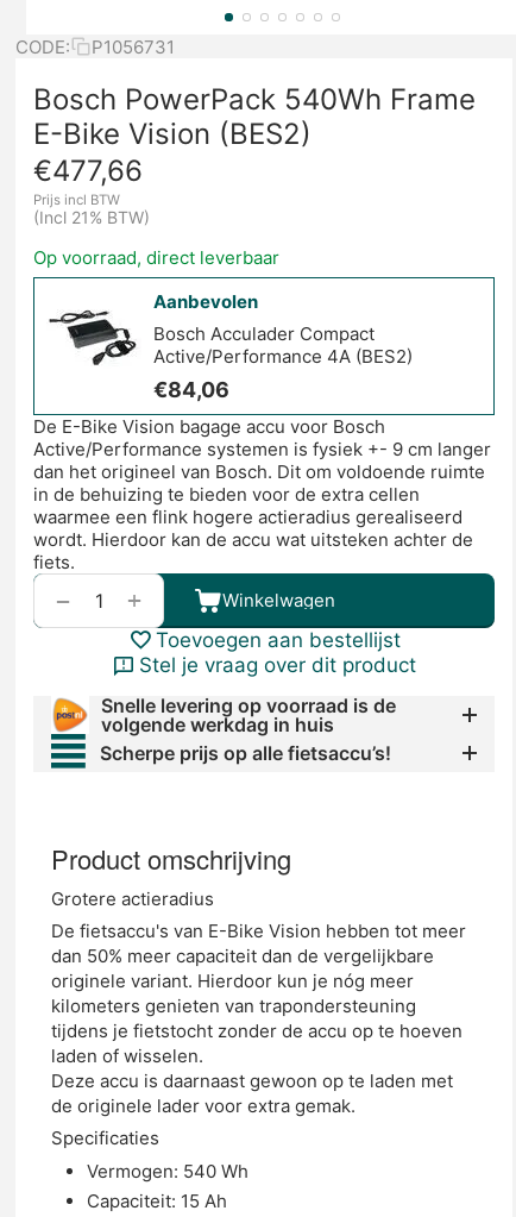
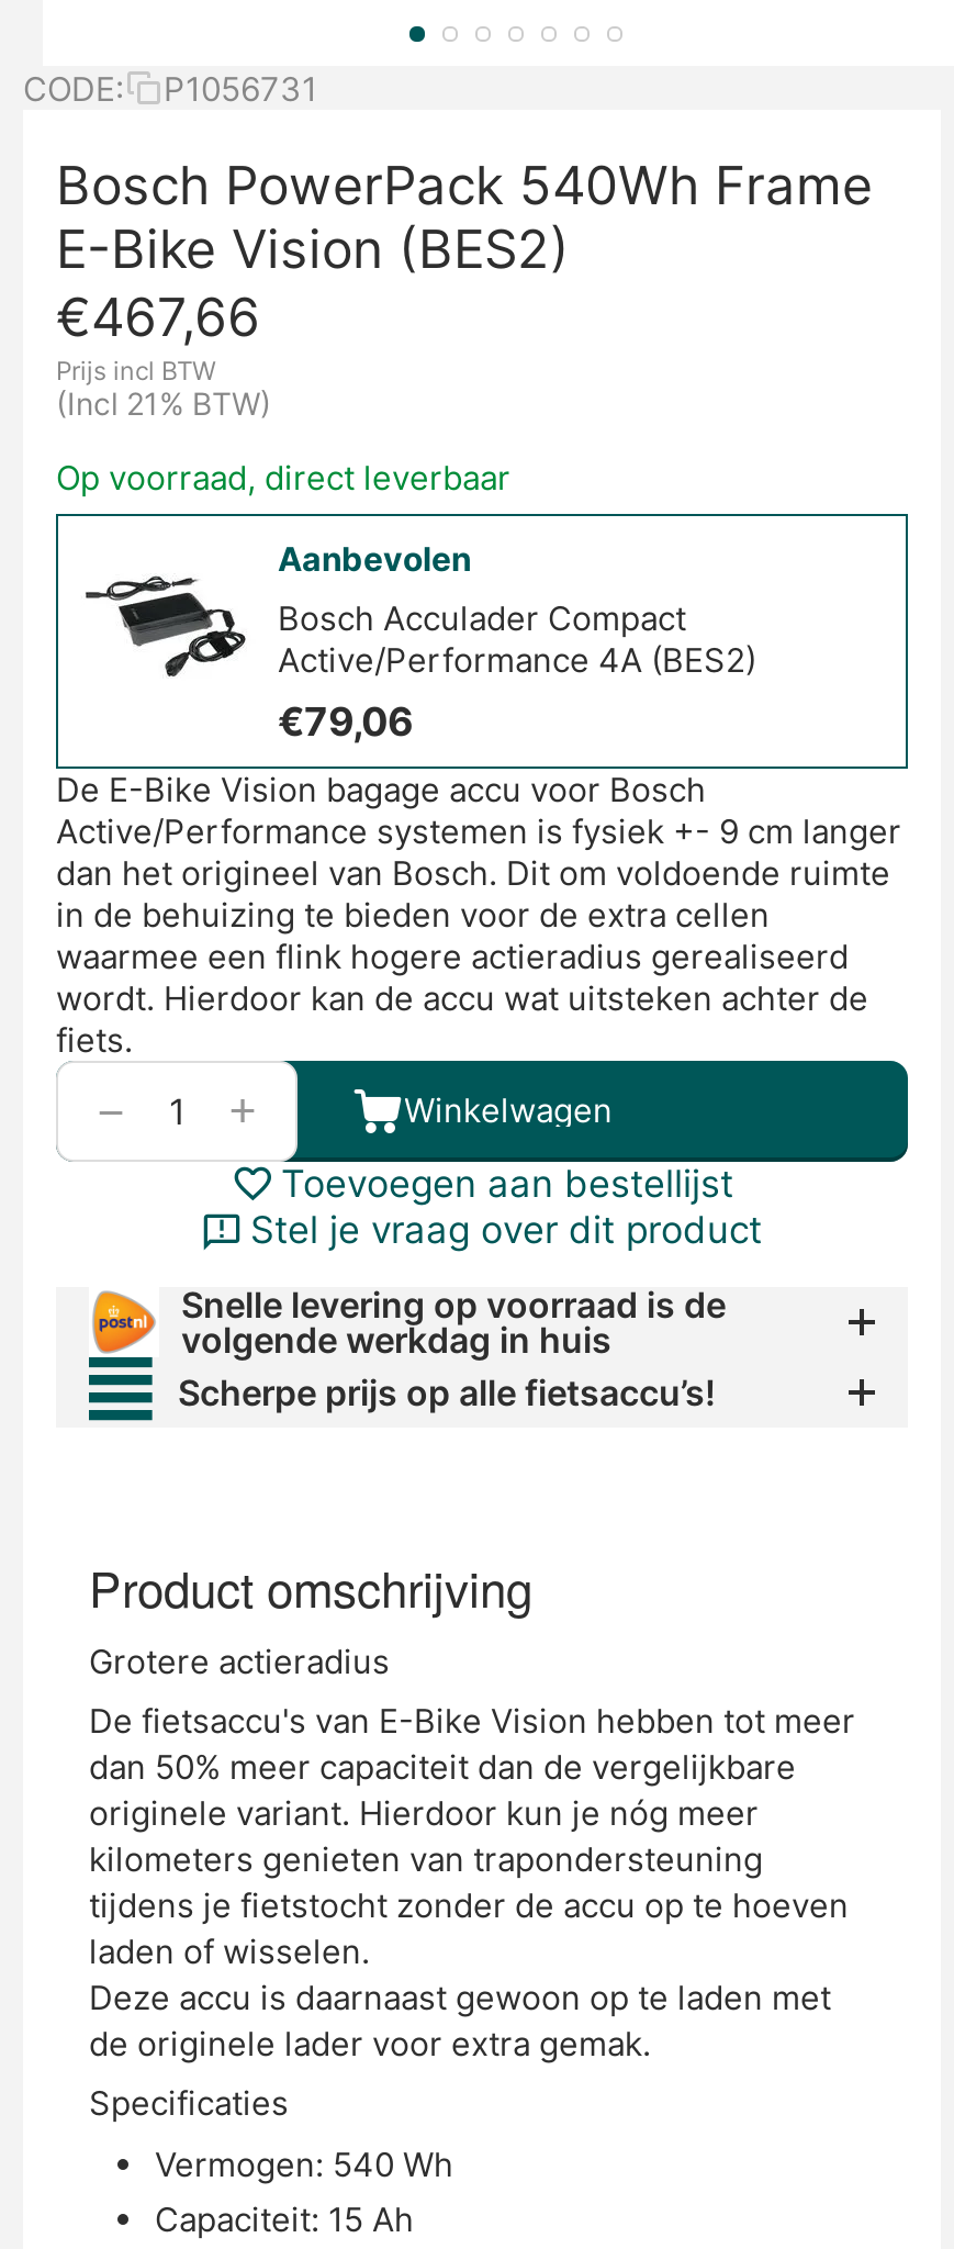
- €477,66
+ €467,66

- €84,06
+ €79,06
